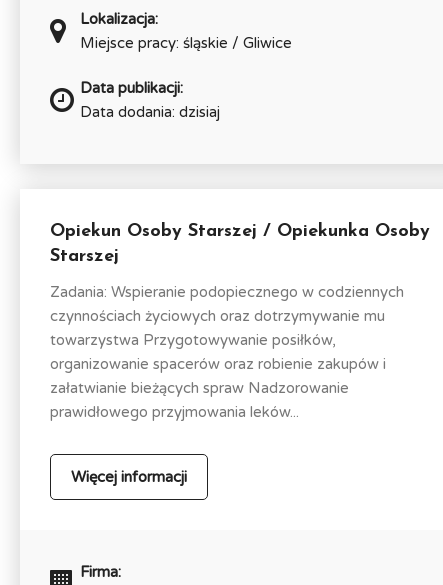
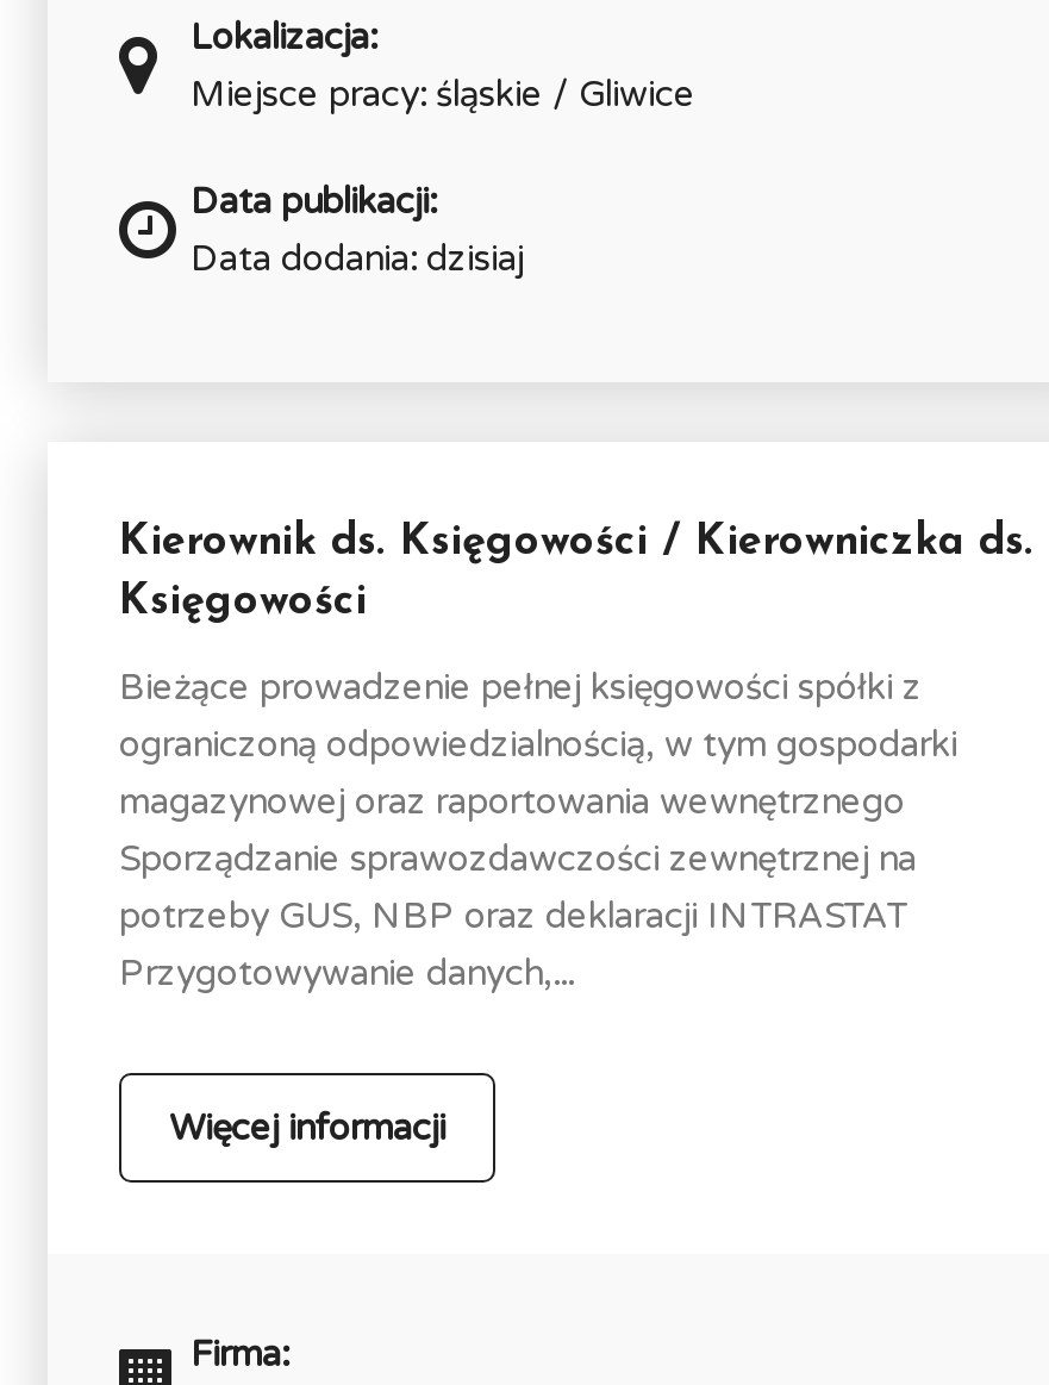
- Opiekun Osoby Starszej / Opiekunka Osoby
- Starszej
+ Kierownik ds. Księgowości / Kierowniczka ds.
+ Księgowości

- Zadania: Wspieranie podopiecznego w codziennych
- czynnościach życiowych oraz dotrzymywanie mu
- towarzystwa Przygotowywanie posiłków,
- organizowanie spacerów oraz robienie zakupów i
- załatwianie bieżących spraw Nadzorowanie
- prawidłowego przyjmowania leków...
+ Bieżące prowadzenie pełnej księgowości spółki z
+ ograniczoną odpowiedzialnością, w tym gospodarki
+ magazynowej oraz raportowania wewnętrznego
+ Sporządzanie sprawozdawczości zewnętrznej na
+ potrzeby GUS, NBP oraz deklaracji INTRASTAT
+ Przygotowywanie danych,...
